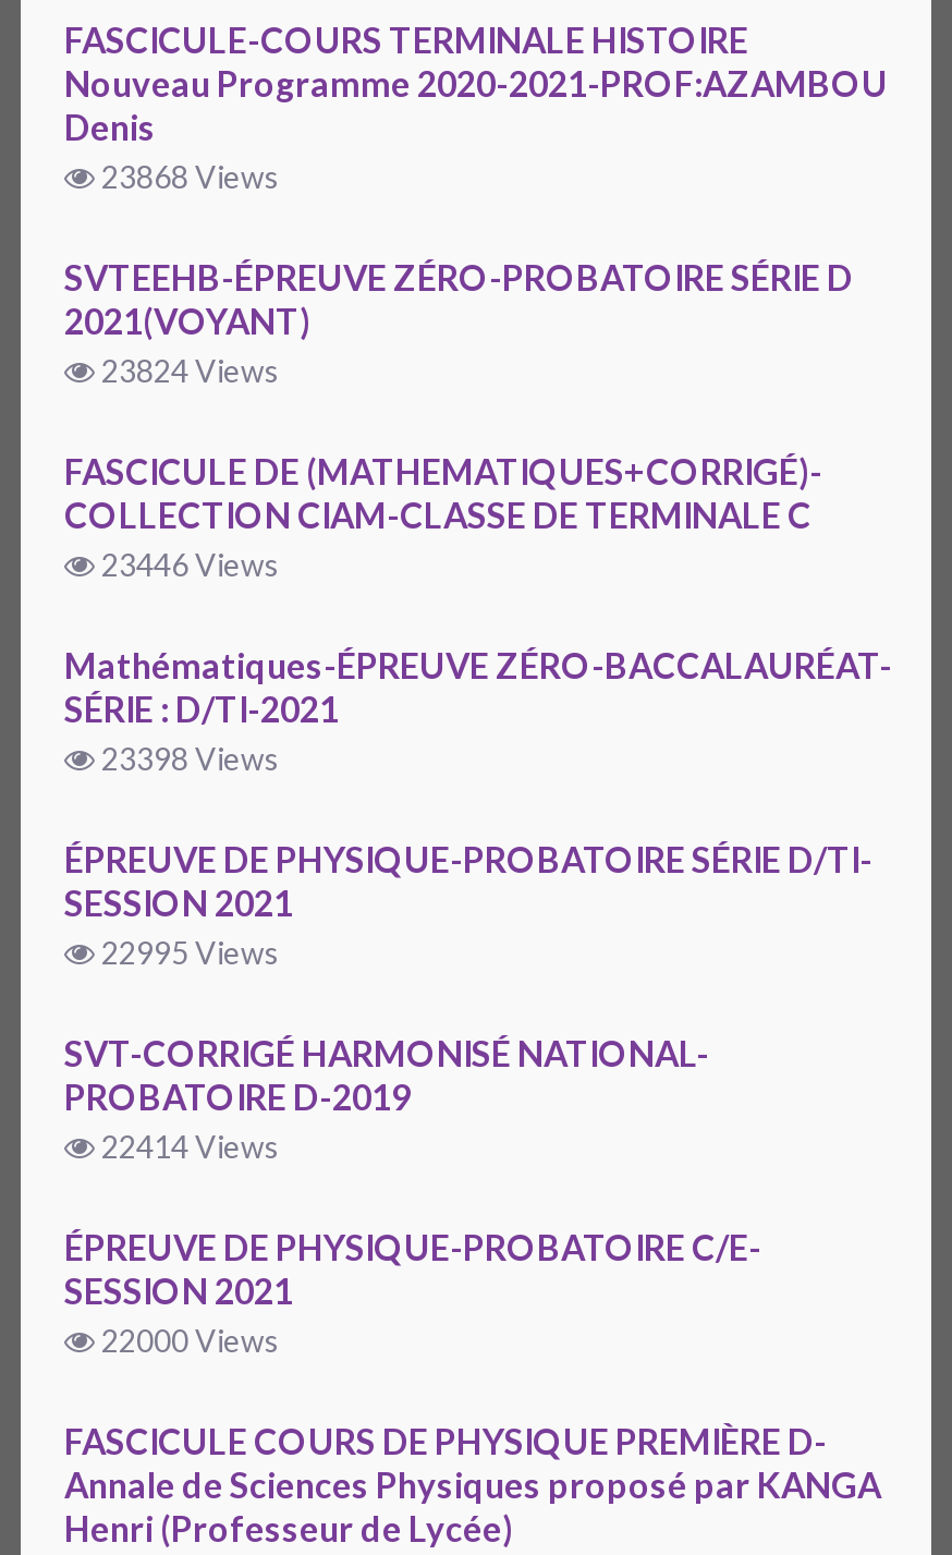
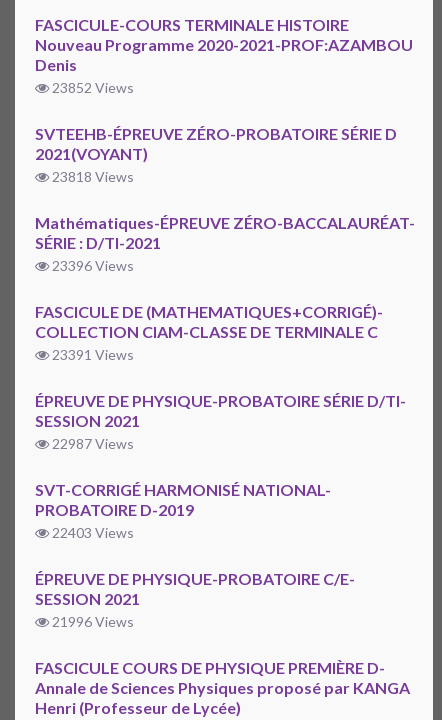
- 23868 Views
+ 23852 Views

- 23824 Views
- 23446 Views
+ 23818 Views

moved down: FASCICULE DE (MATHEMATIQUES+CORRIGÉ)- | COLLECTION CIAM-CLASSE DE TERMINALE C

moved up: Mathématiques-ÉPREUVE ZÉRO-BACCALAURÉAT- | SÉRIE : D/TI-2021

- 23398 Views
+ 23396 Views
+ 23391 Views

- 22995 Views
+ 22987 Views

- 22414 Views
+ 22403 Views

- 22000 Views
+ 21996 Views
